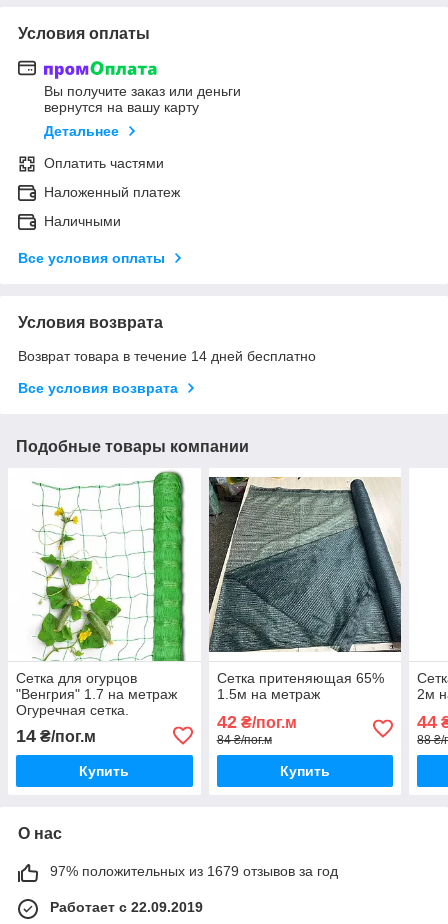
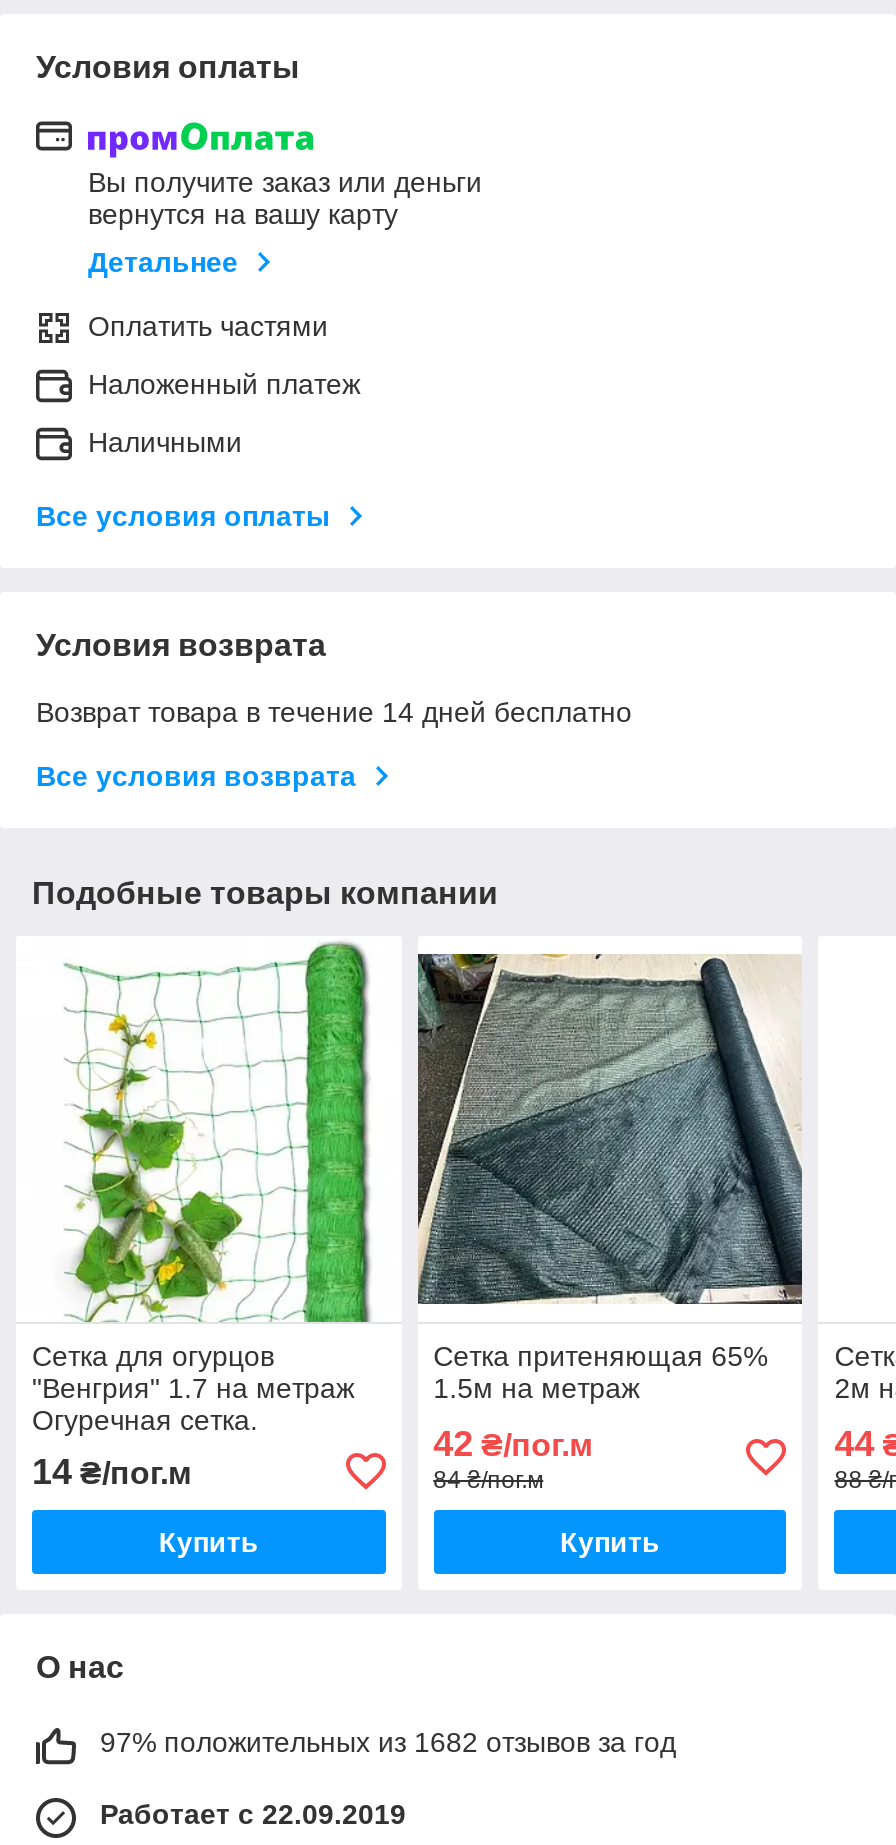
- 97% положительных из 1679 отзывов за год
+ 97% положительных из 1682 отзывов за год
